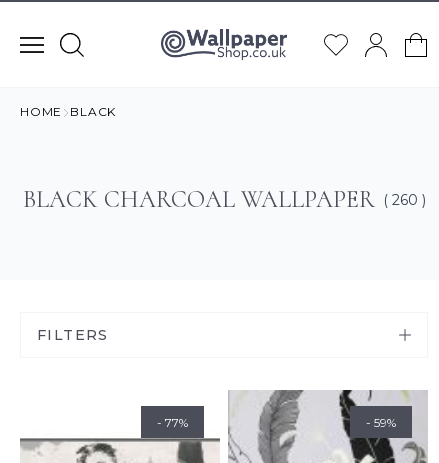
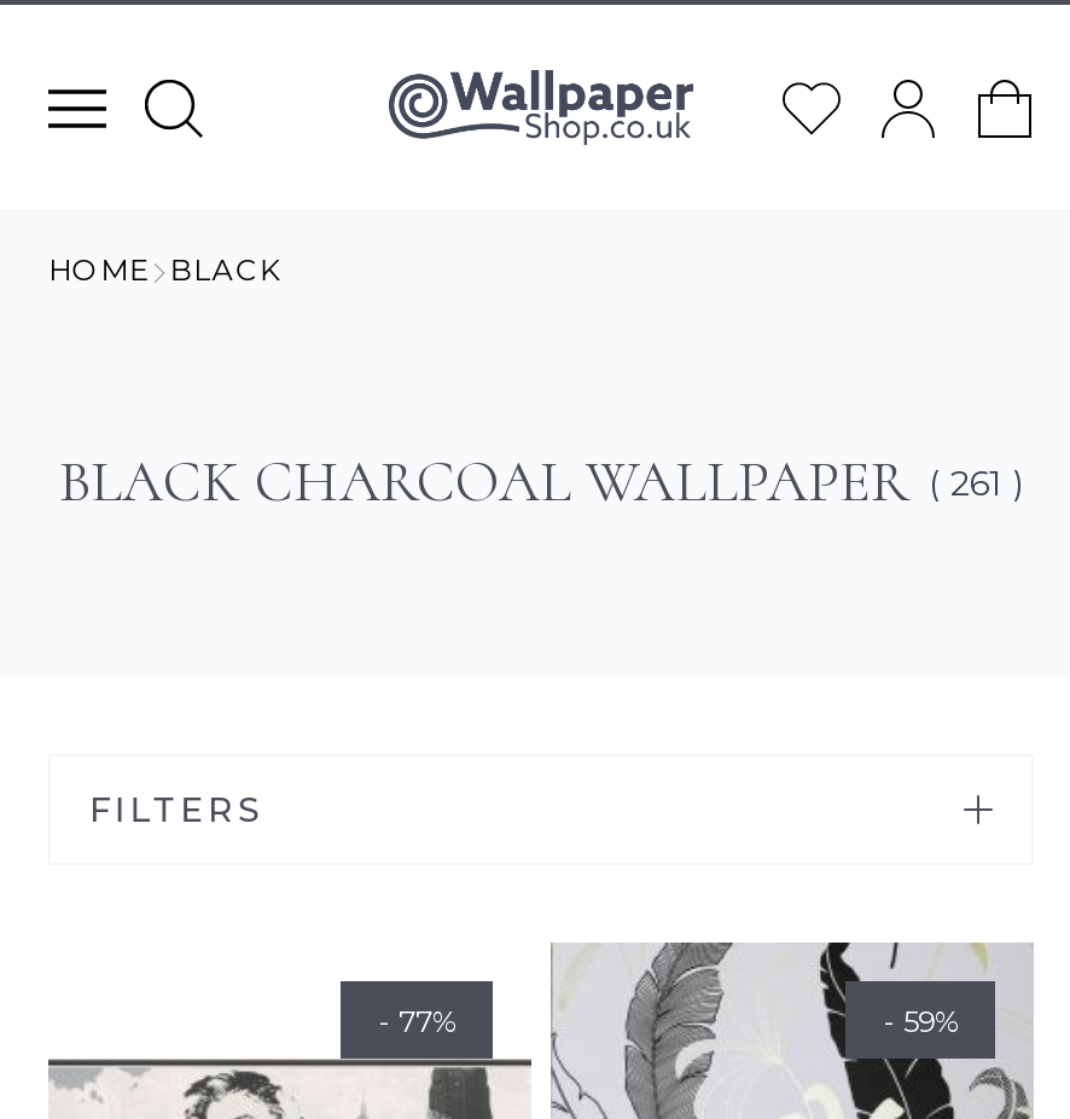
- BLACK CHARCOAL WALLPAPER ( 260 )
+ BLACK CHARCOAL WALLPAPER ( 261 )
